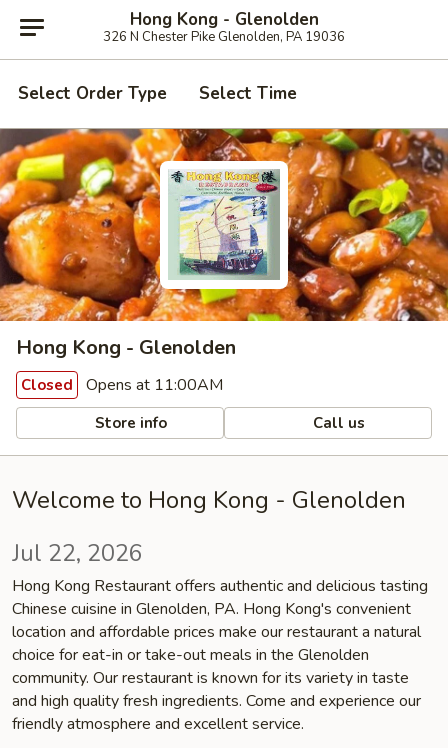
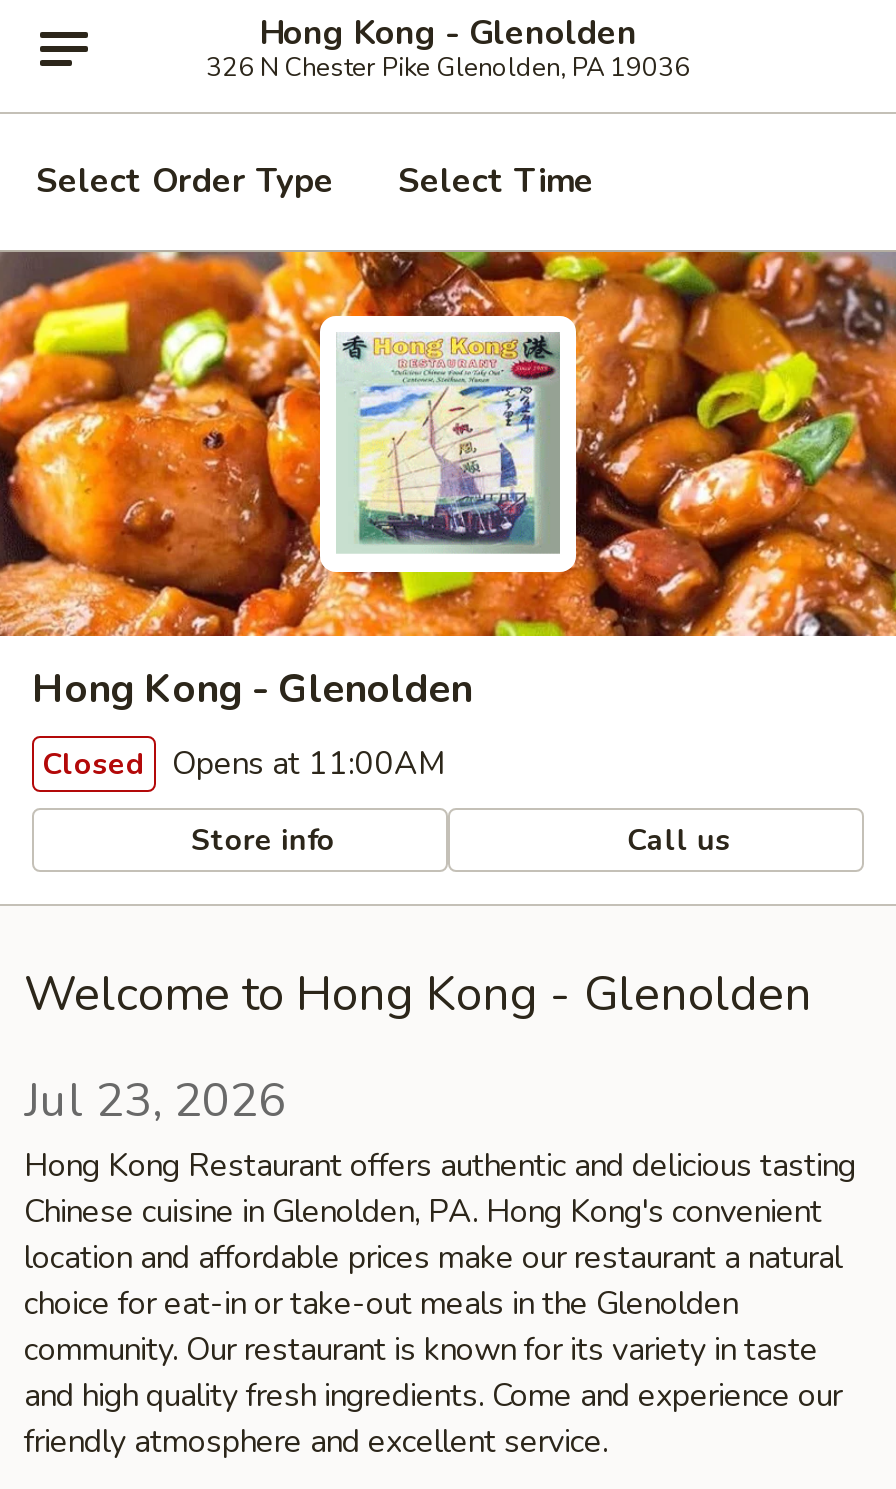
- Jul 22, 2026
+ Jul 23, 2026
